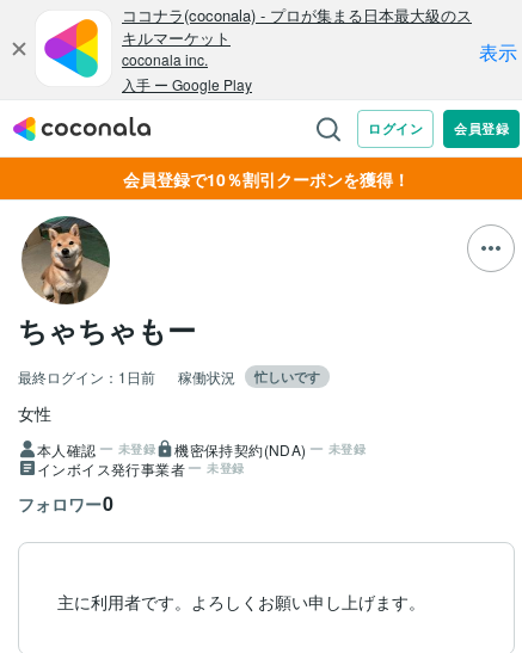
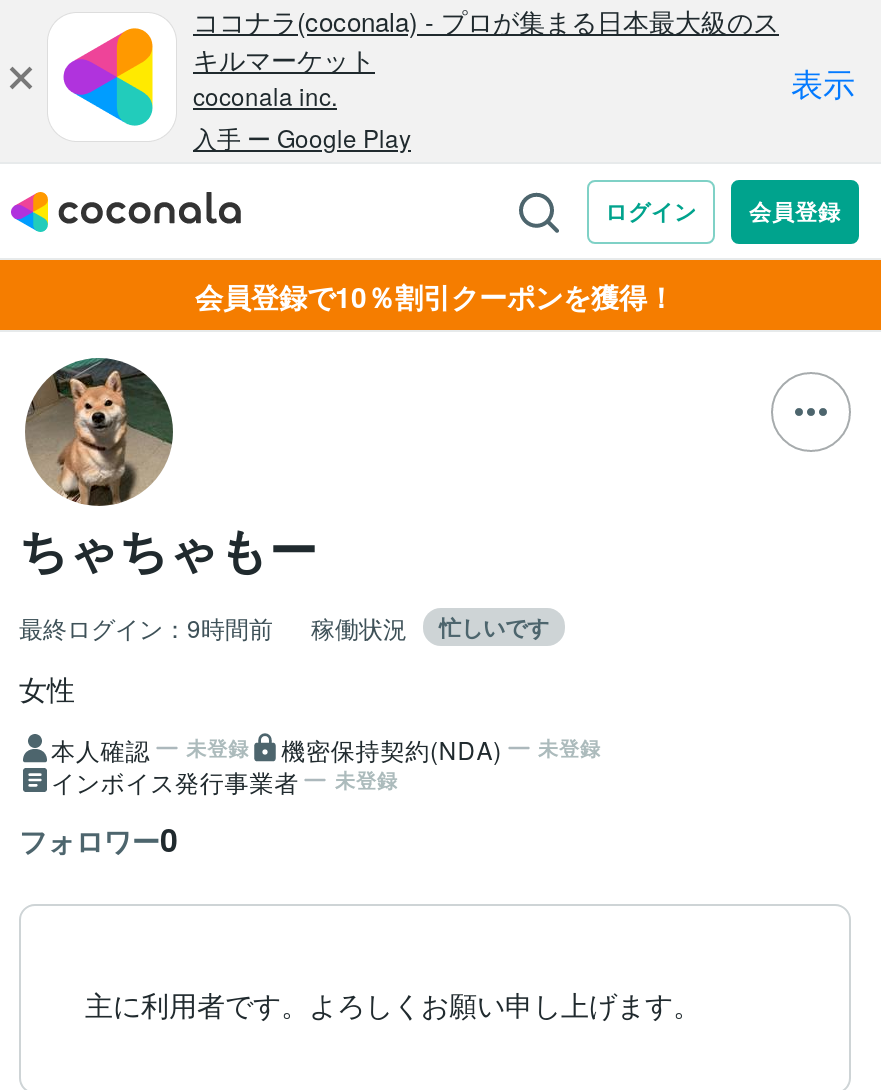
- 最終ログイン：1日前
+ 最終ログイン：9時間前
